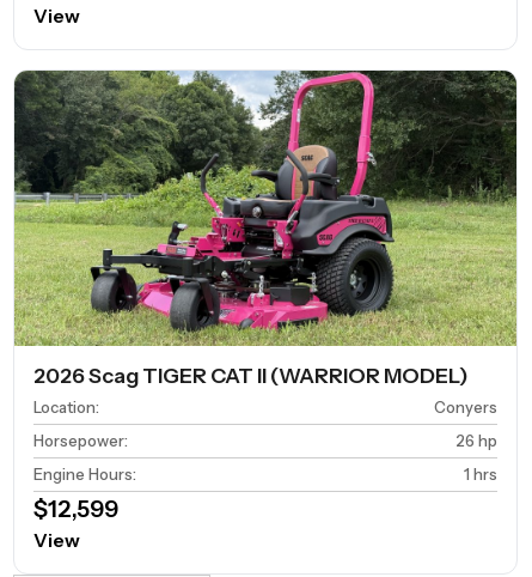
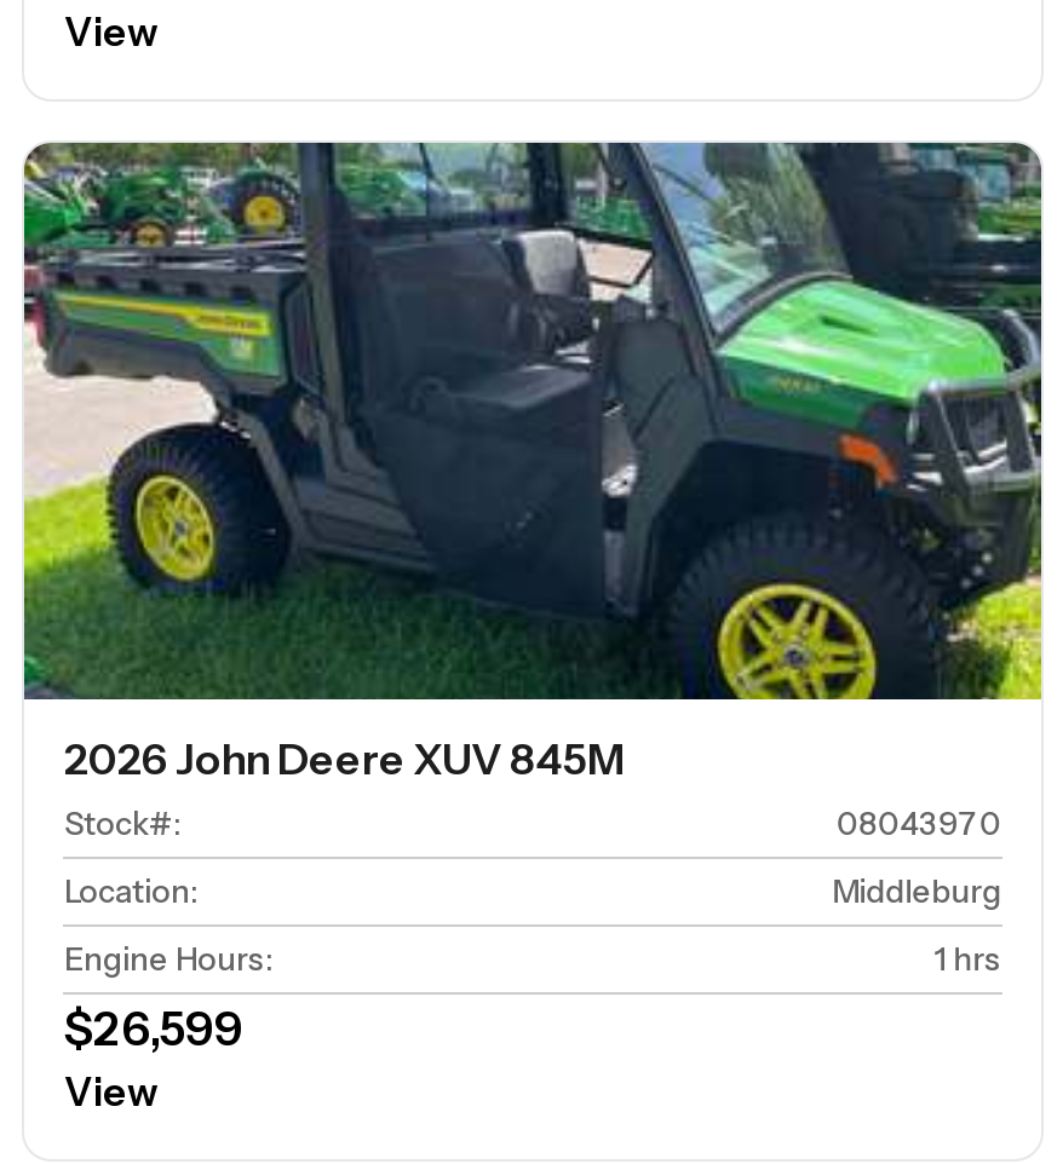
- [image]
- 2026 Scag TIGER CAT II (WARRIOR MODEL)
+ [image]
+ 2026 John Deere XUV 845M
+ Stock#:
+ 08043970

- Conyers
- Horsepower:
- 26 hp
+ Middleburg

moved down: Location:

- $12,599
+ $26,599
